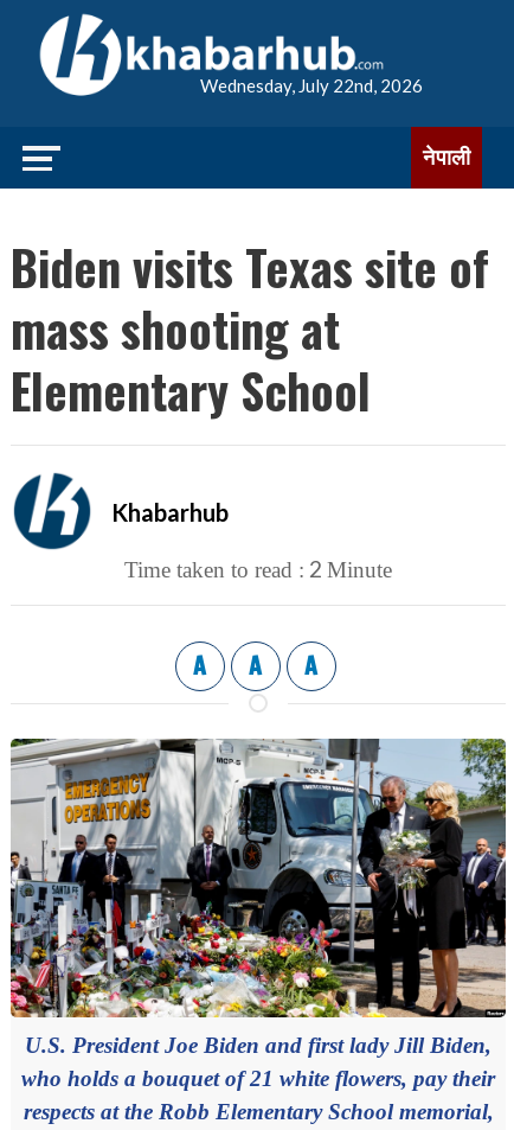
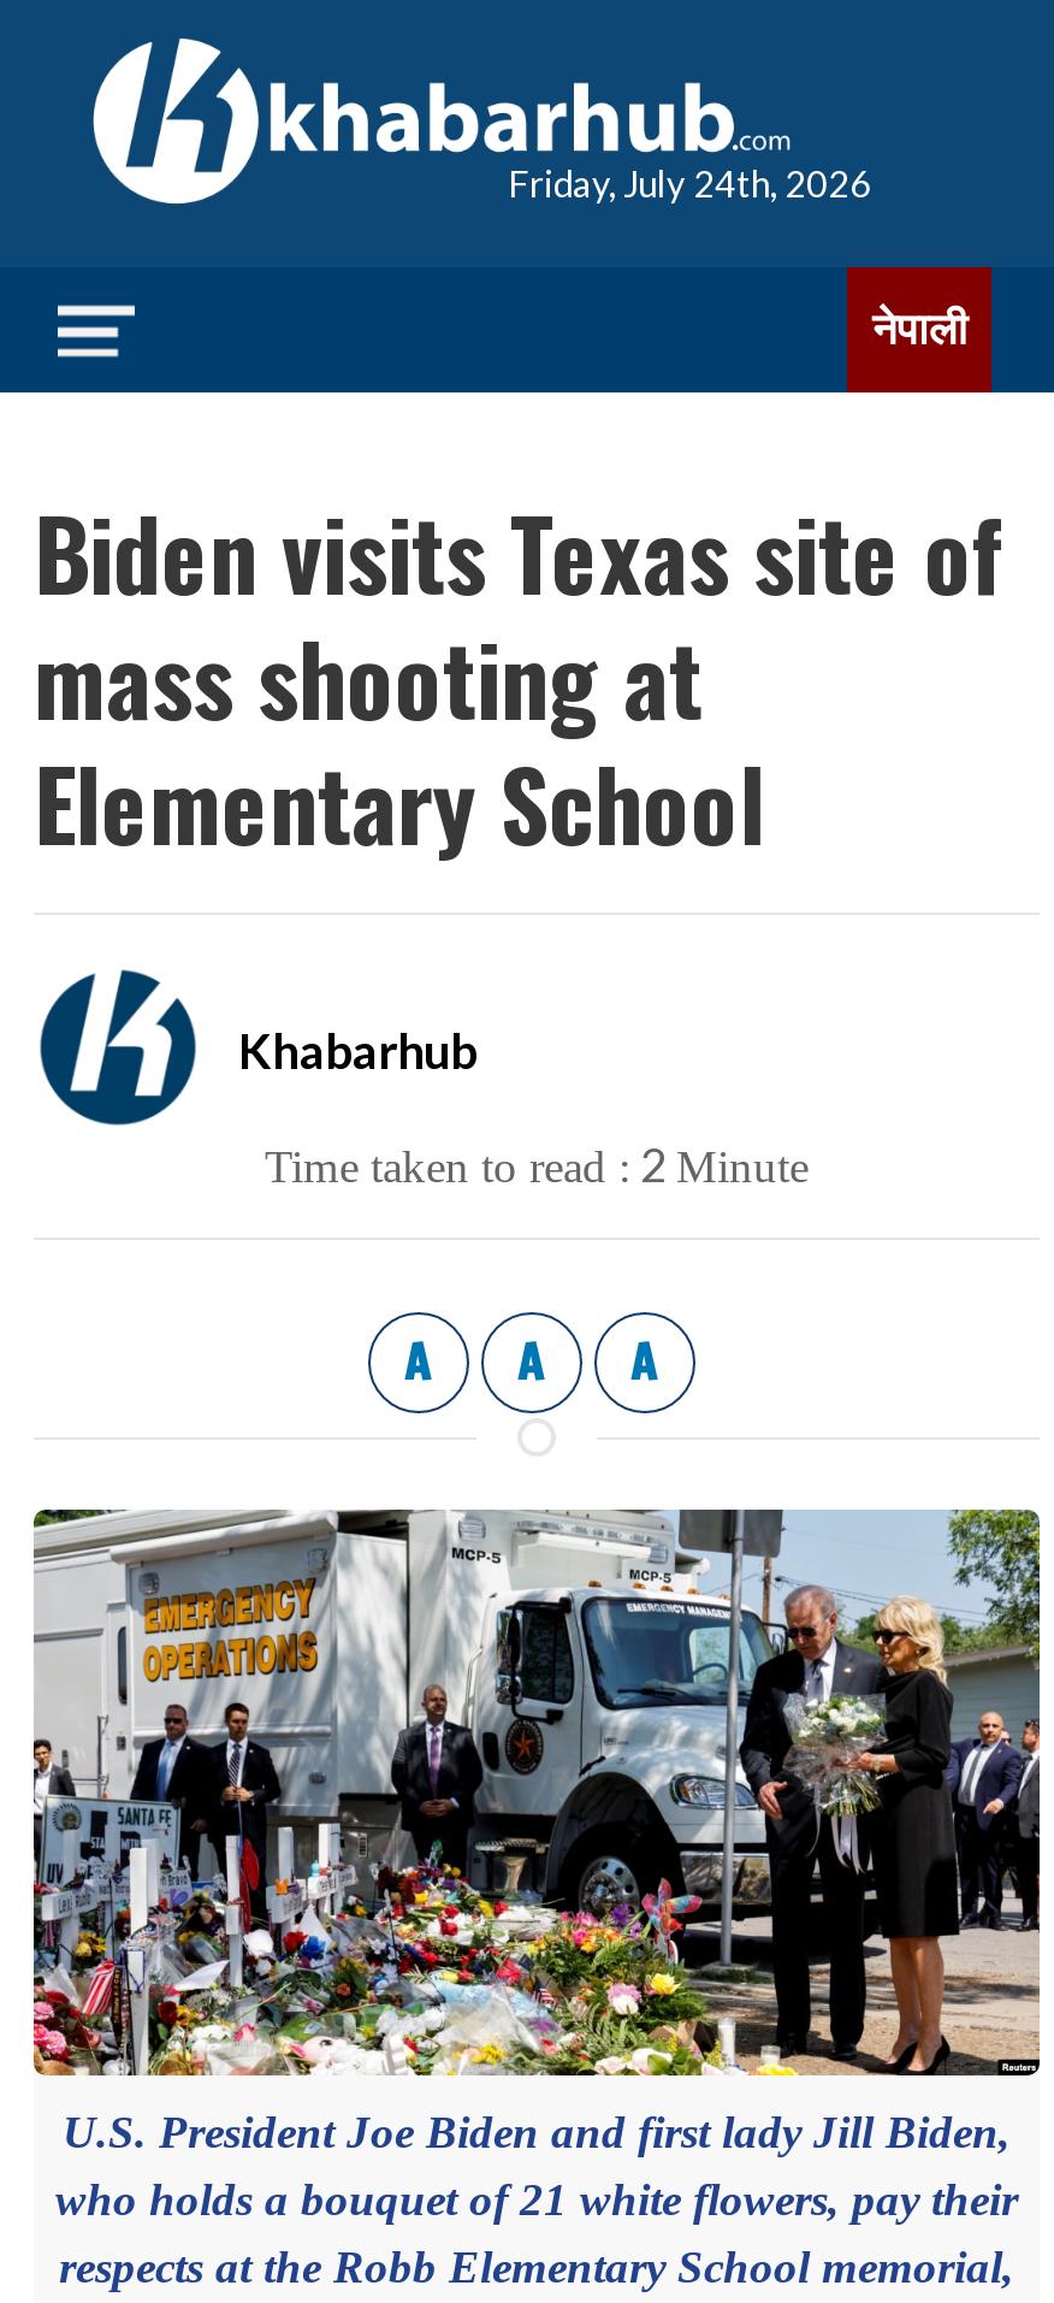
- Wednesday, July 22nd, 2026
+ Friday, July 24th, 2026
